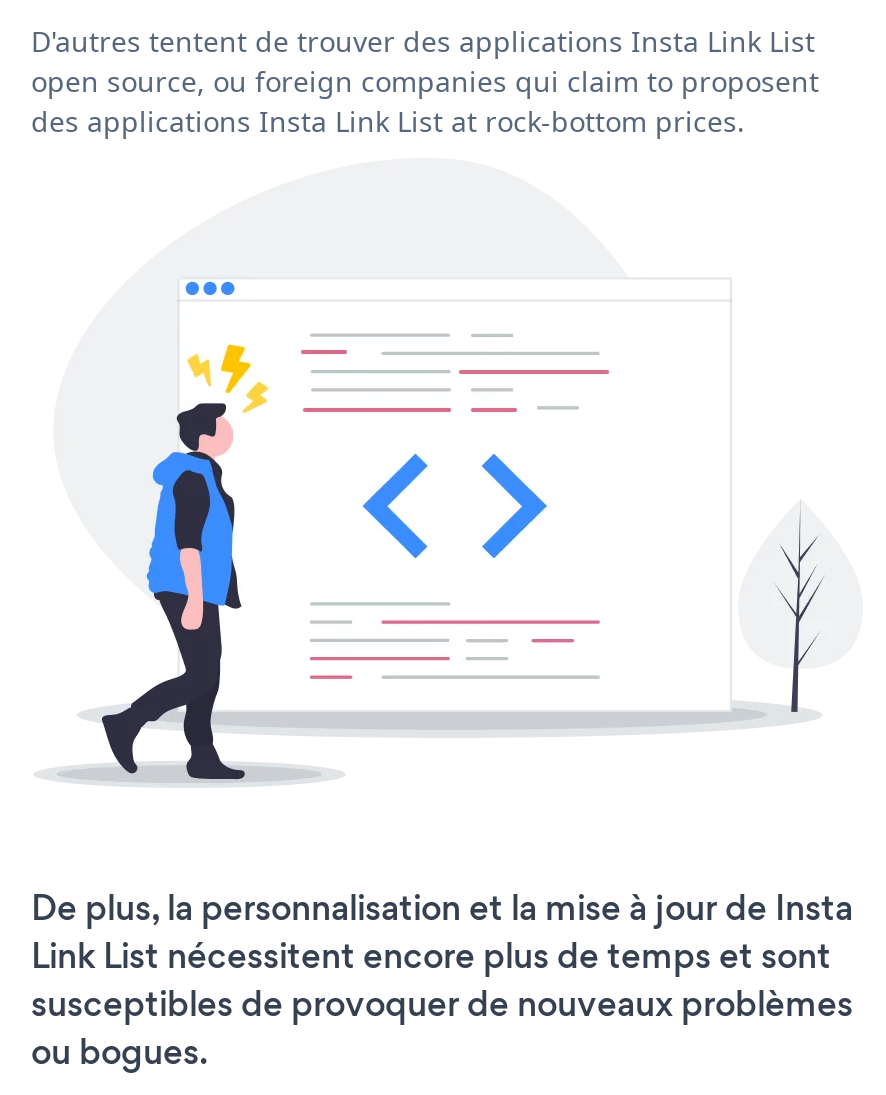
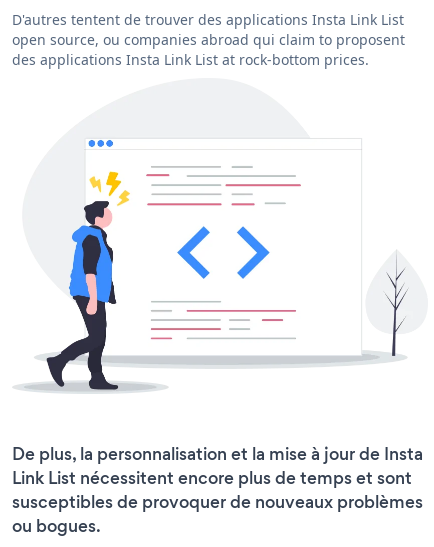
- open source, ou foreign companies qui claim to proposent
+ open source, ou companies abroad qui claim to proposent
